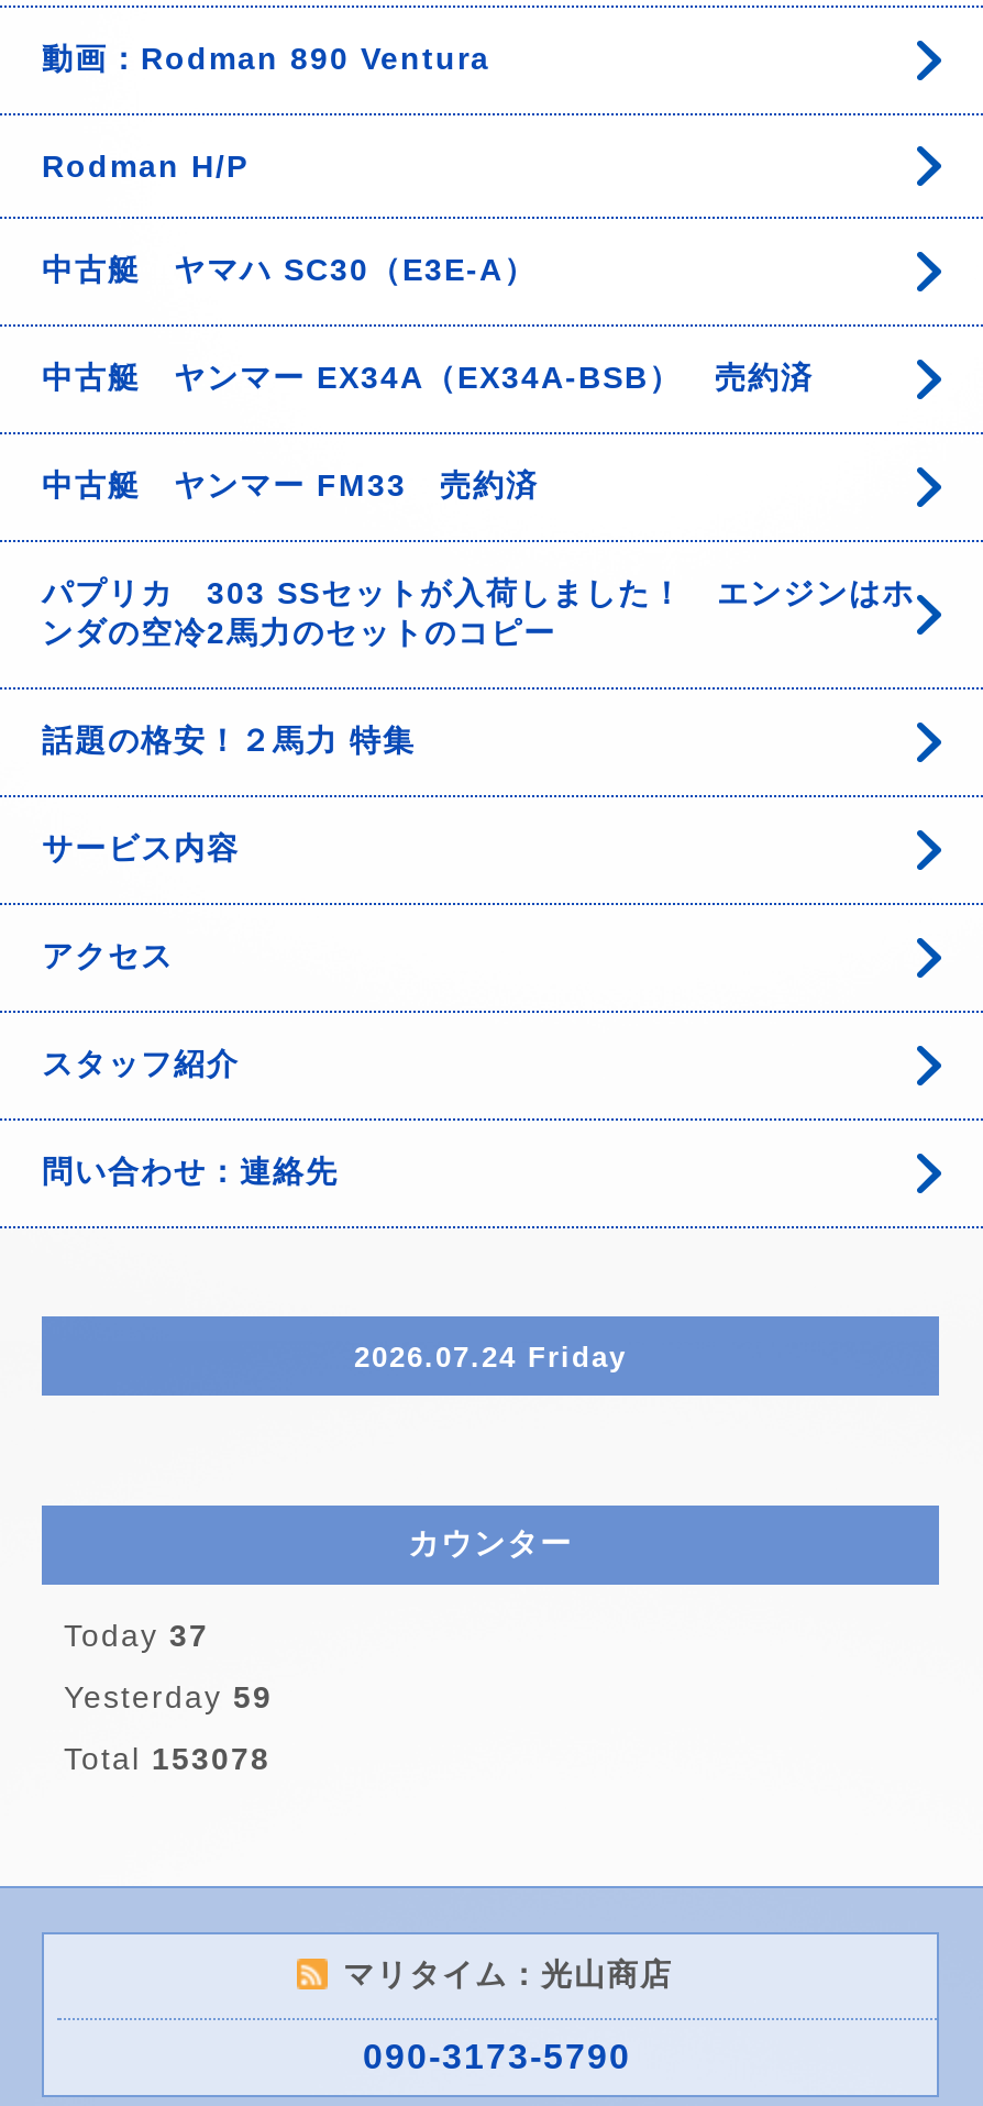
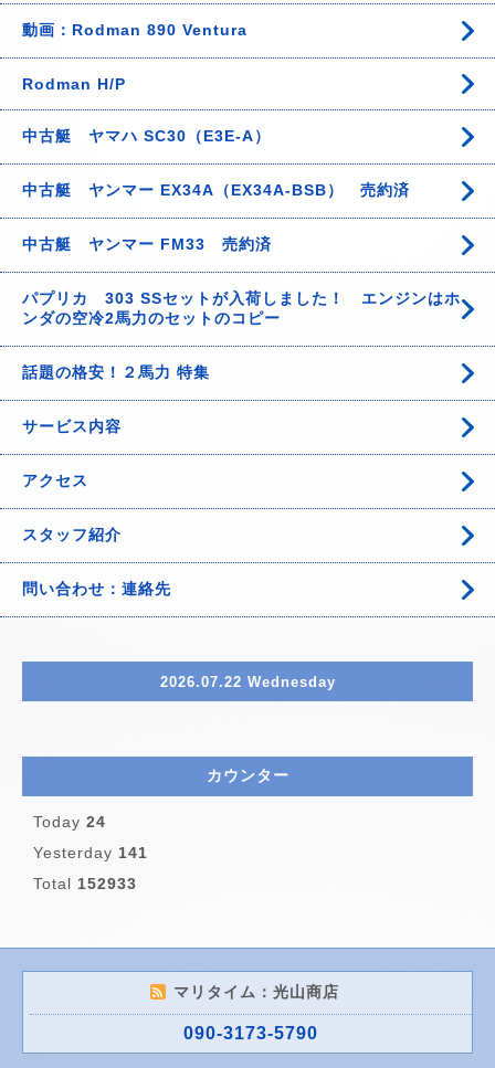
- 2026.07.24 Friday
+ 2026.07.22 Wednesday

- Today 37
+ Today 24

- Yesterday 59
+ Yesterday 141

- Total 153078
+ Total 152933
